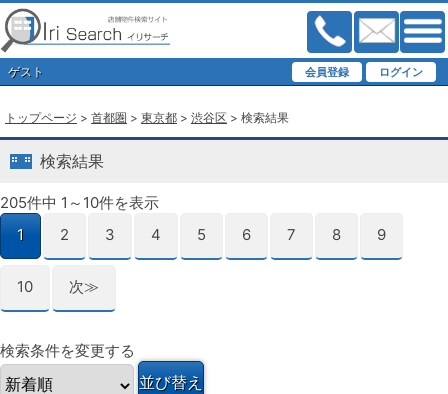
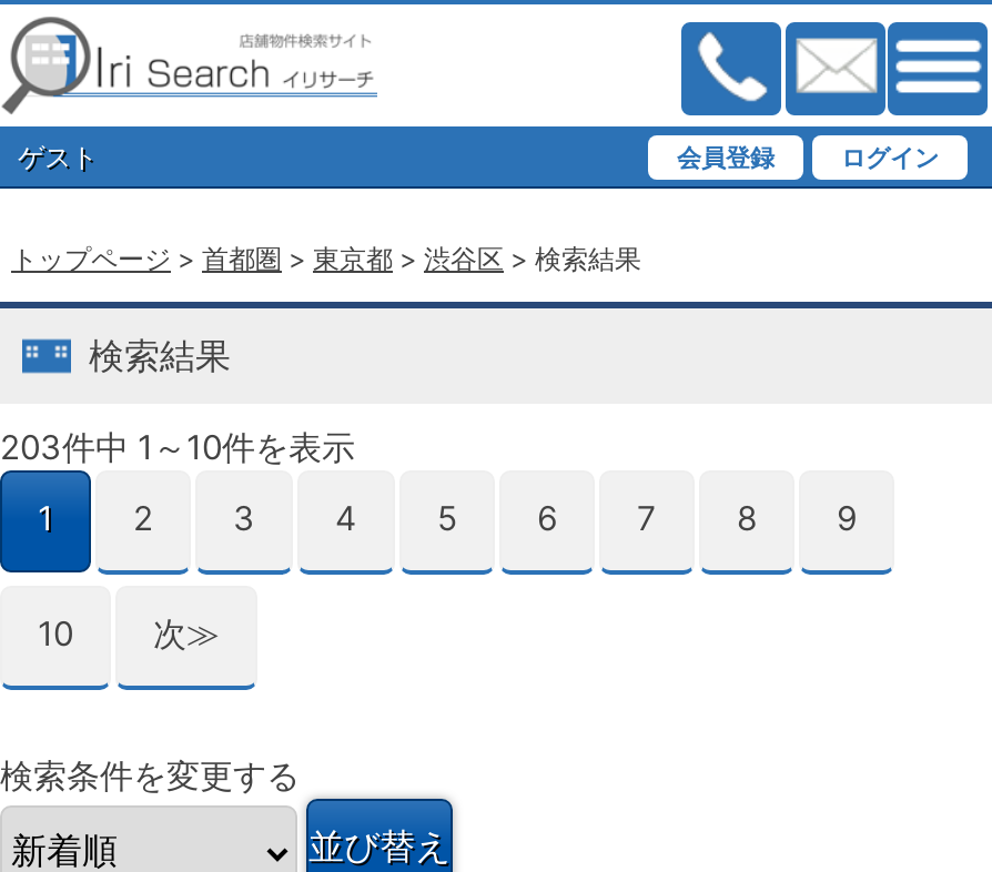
- 205件中 1～10件を表示
+ 203件中 1～10件を表示
